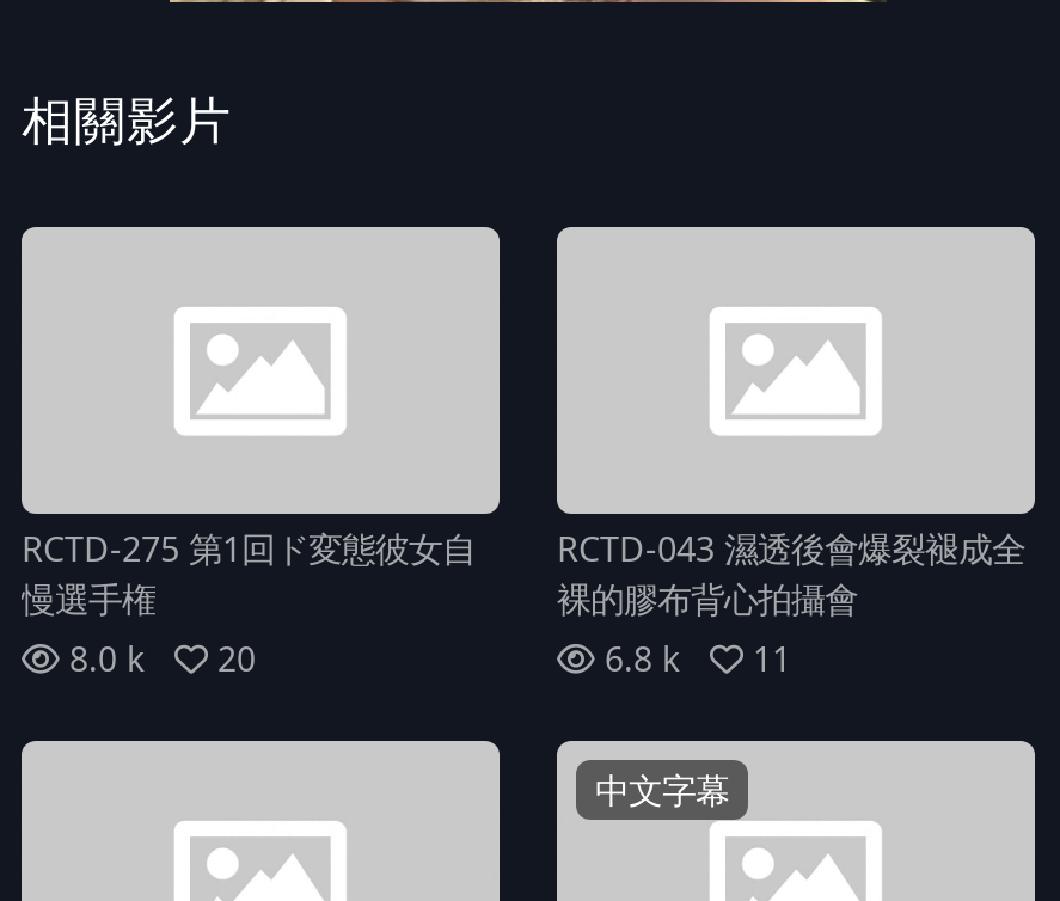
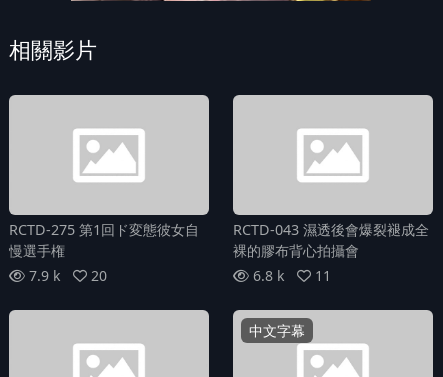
- 8.0 k 20
+ 7.9 k 20
